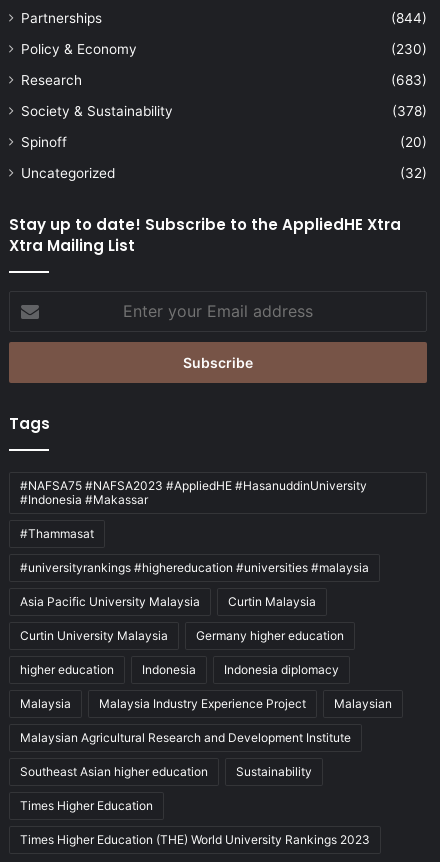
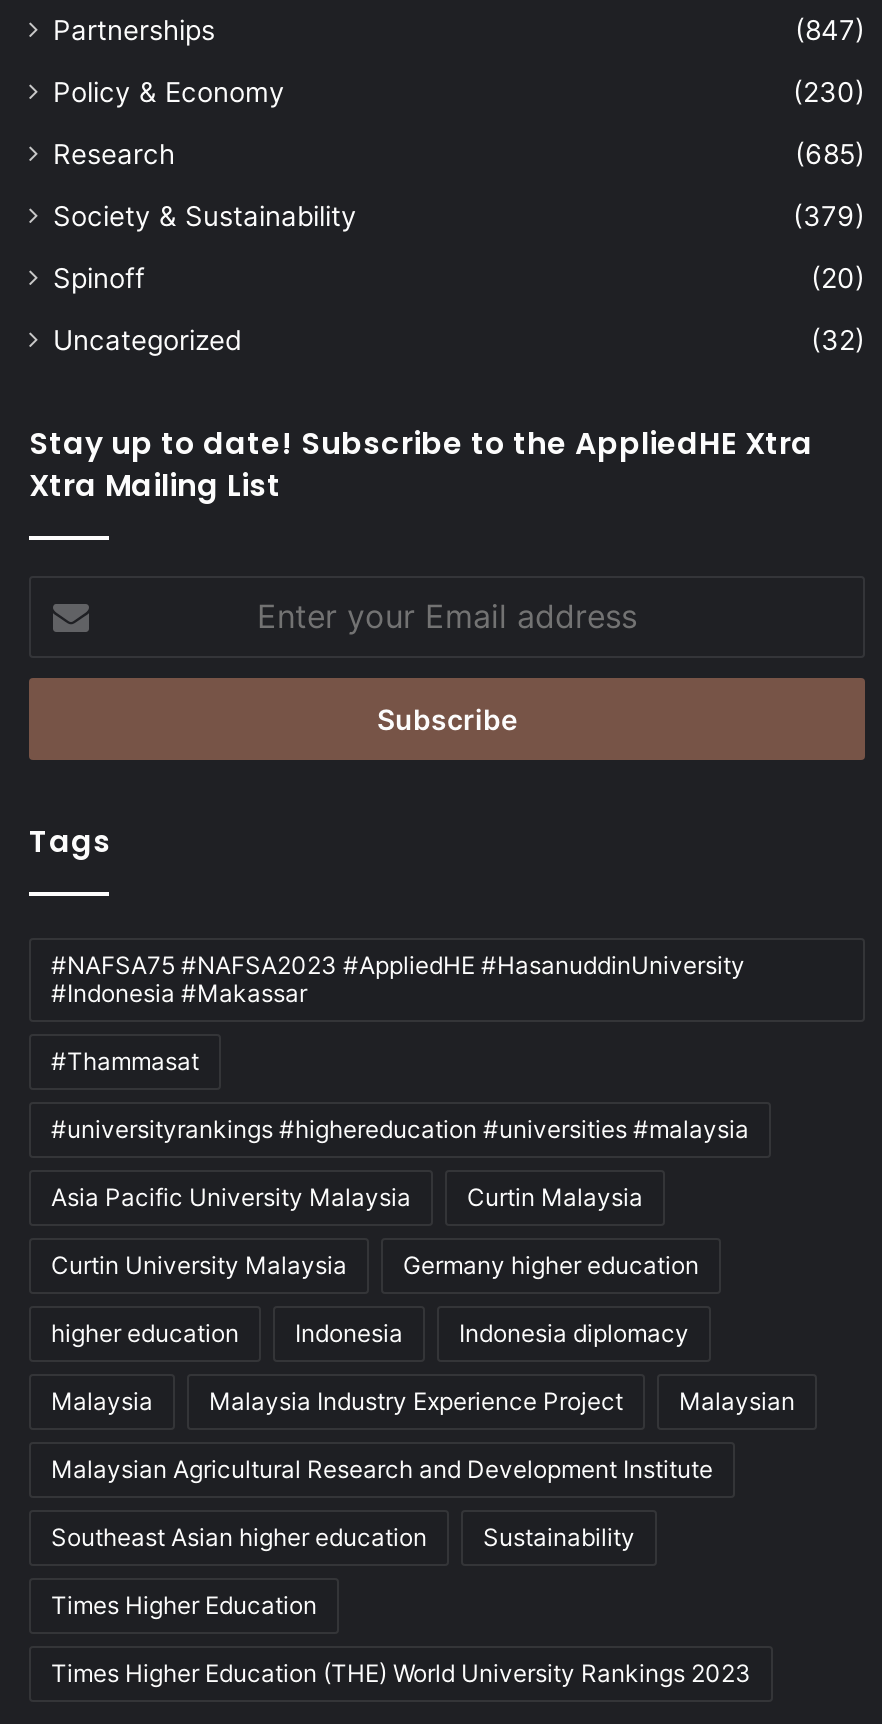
- (844)
+ (847)

- (683)
+ (685)

- (378)
+ (379)
